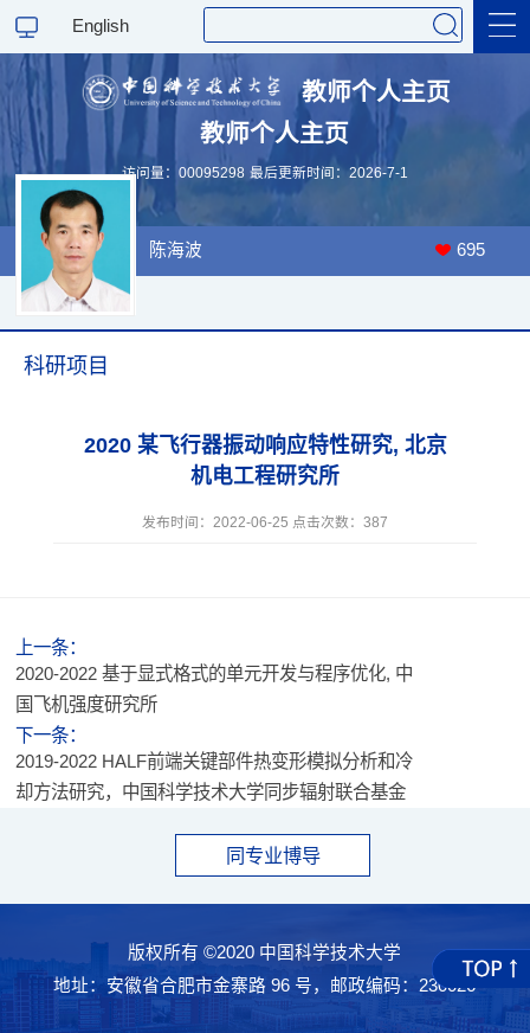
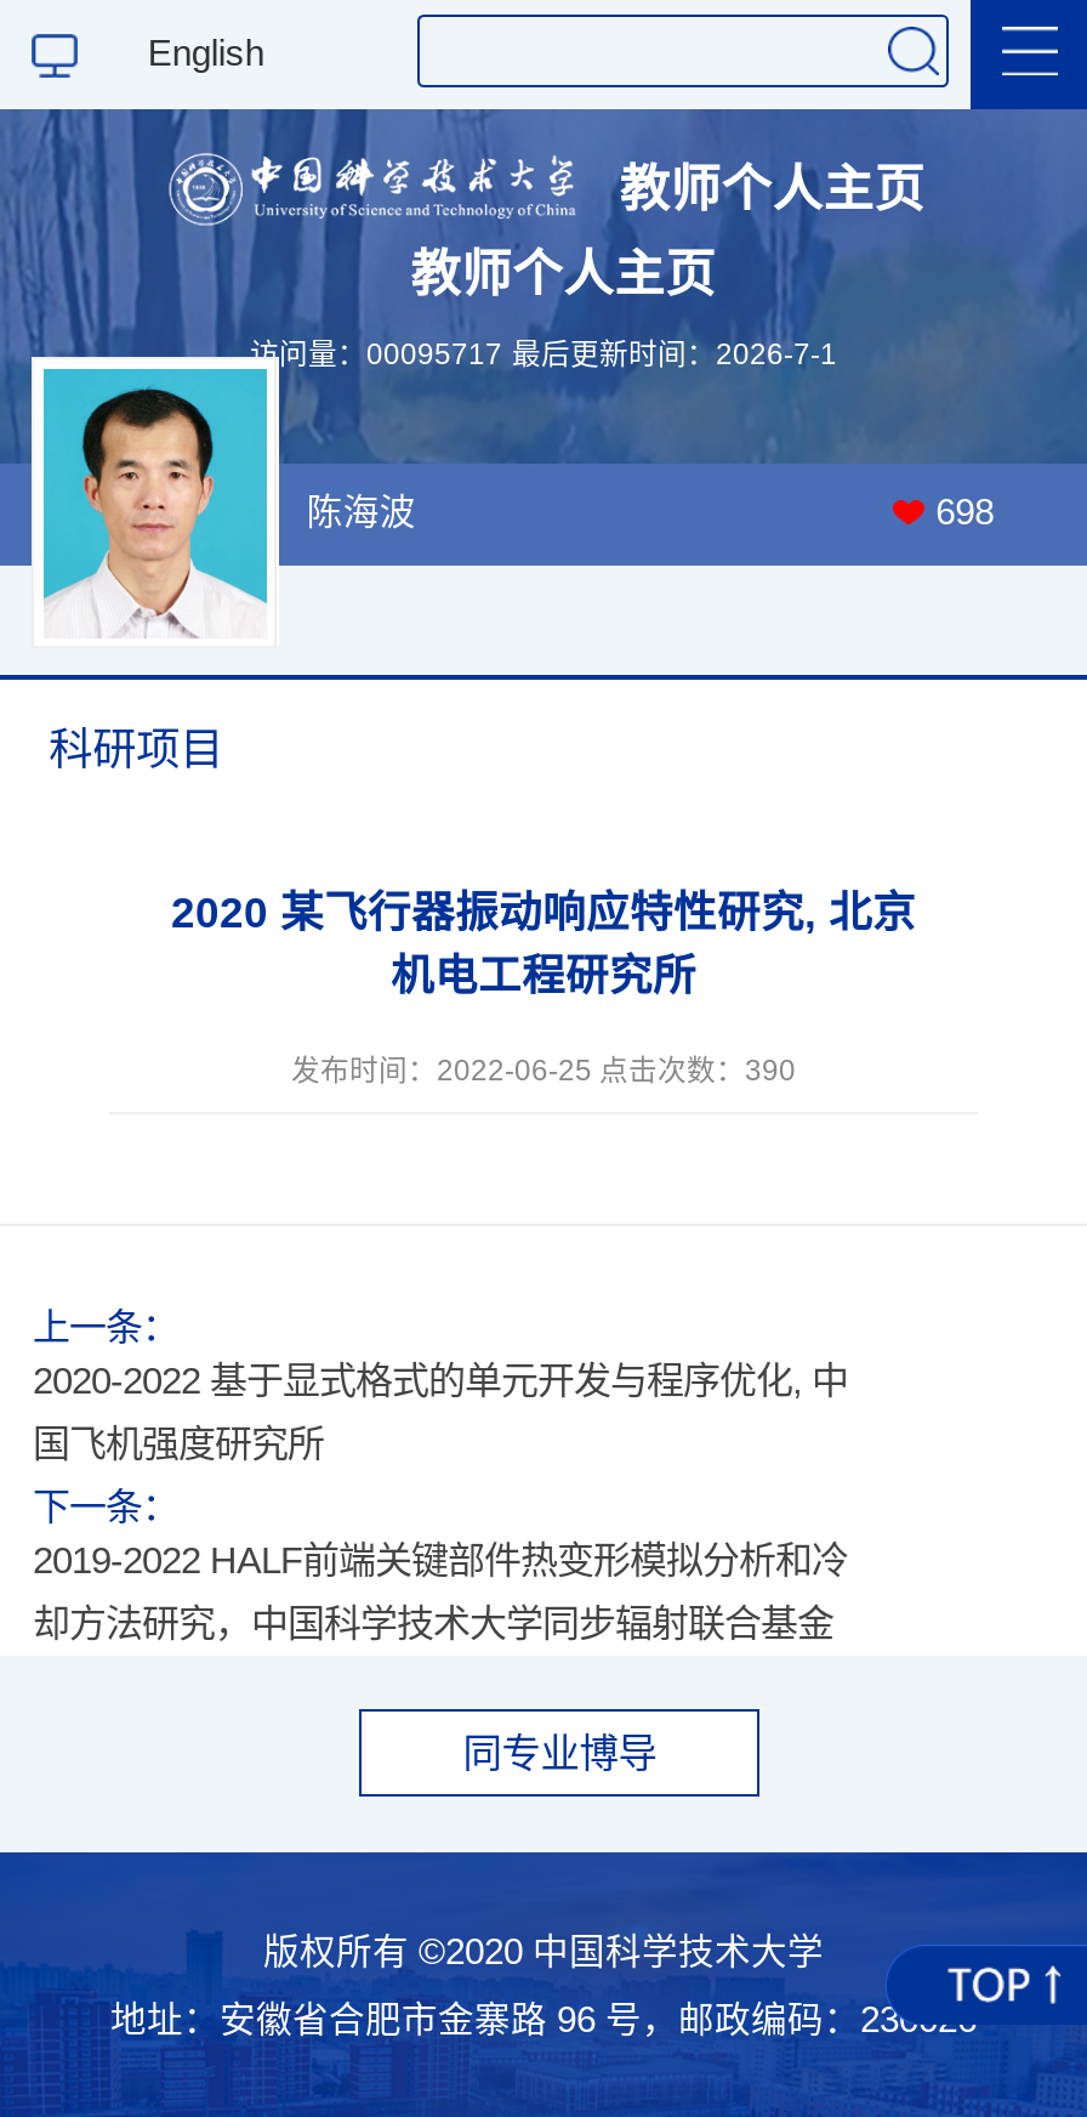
- 访问量：00095298 最后更新时间：2026-7-1
+ 访问量：00095717 最后更新时间：2026-7-1

- 695
+ 698

- 发布时间：2022-06-25 点击次数：387
+ 发布时间：2022-06-25 点击次数：390
